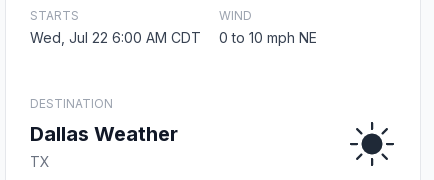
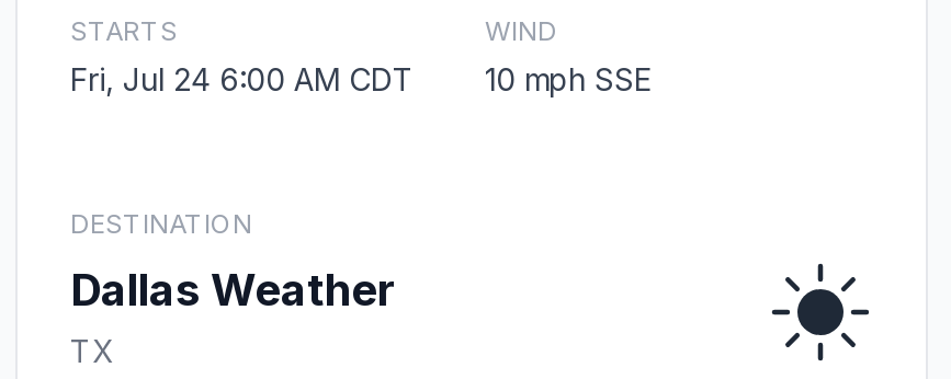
- Wed, Jul 22 6:00 AM CDT
+ Fri, Jul 24 6:00 AM CDT

- 0 to 10 mph NE
+ 10 mph SSE
